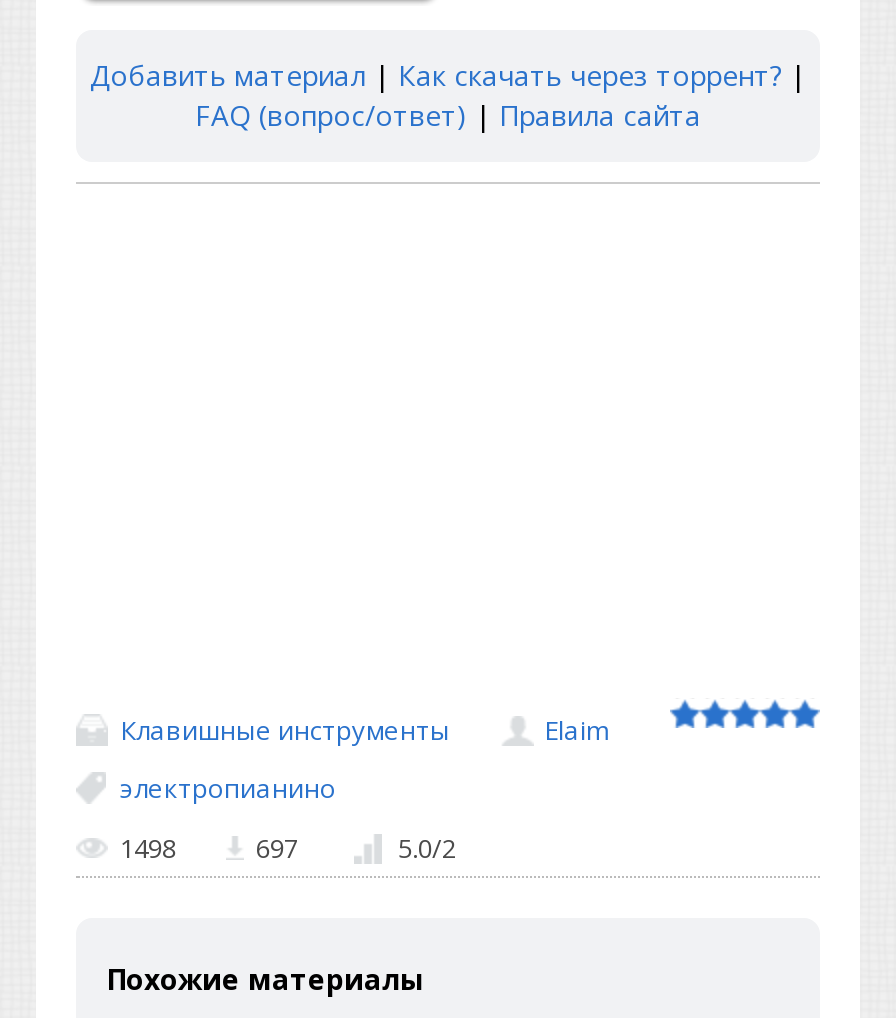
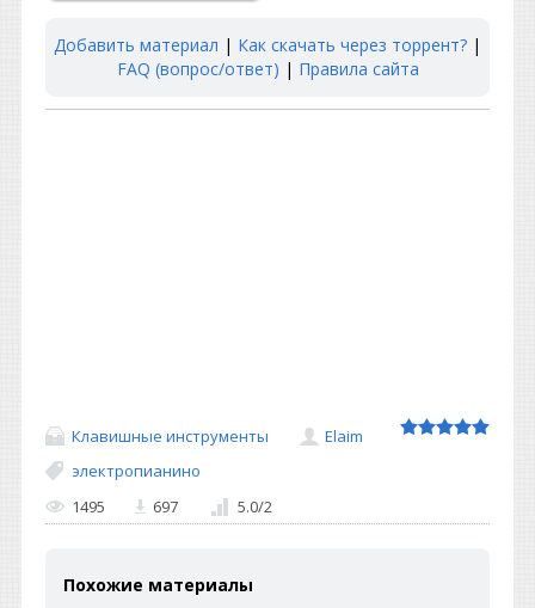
- 1498
+ 1495
